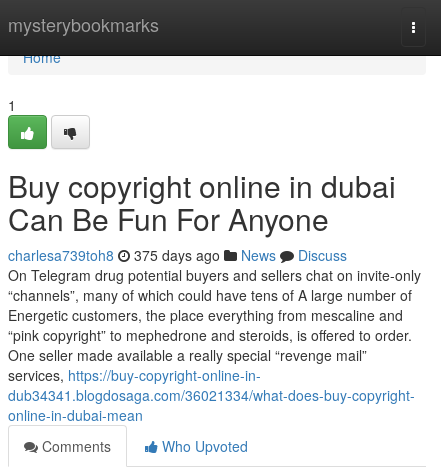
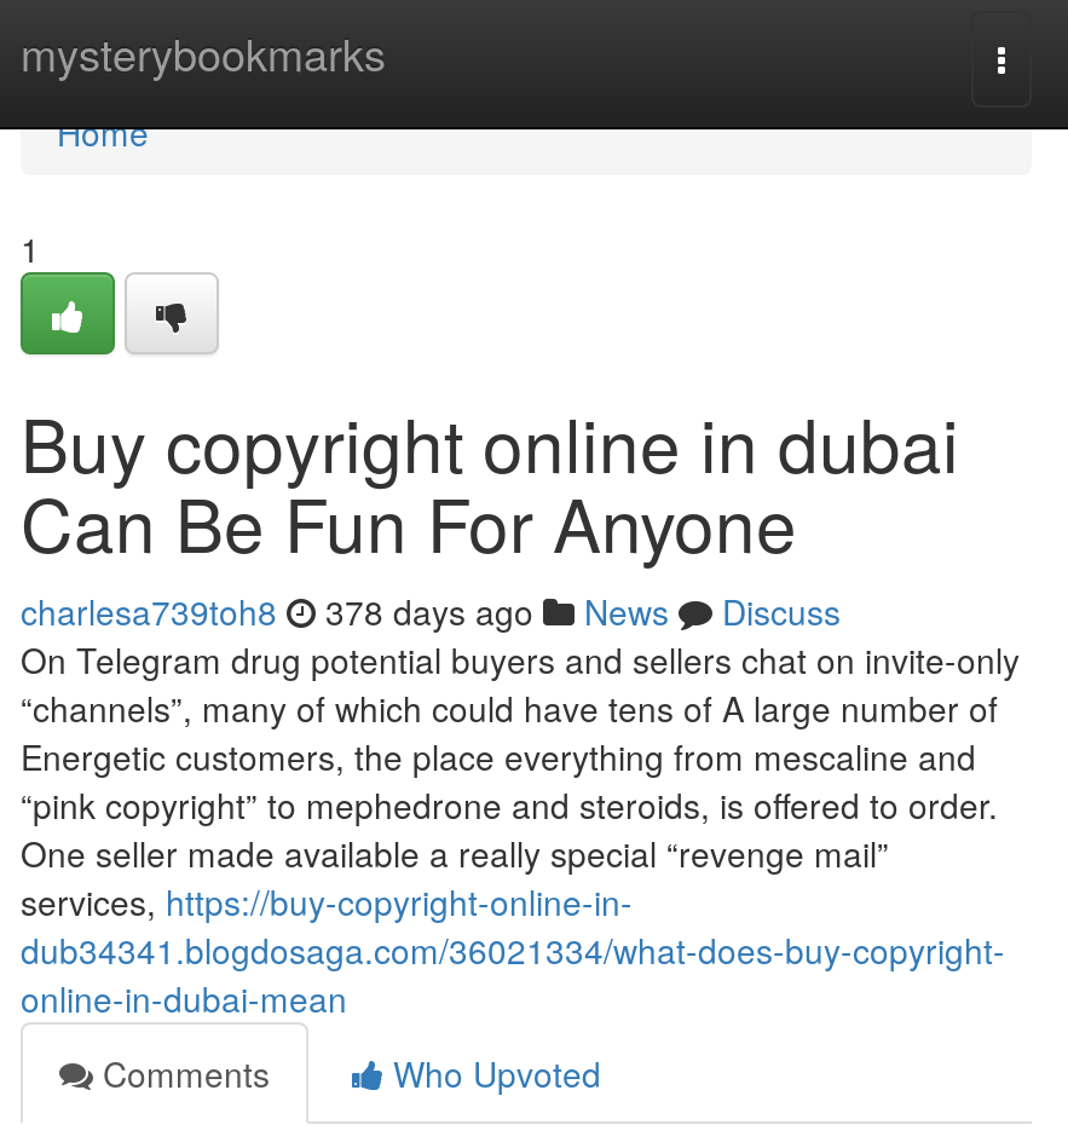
- charlesa739toh8 375 days ago News Discuss
+ charlesa739toh8 378 days ago News Discuss
